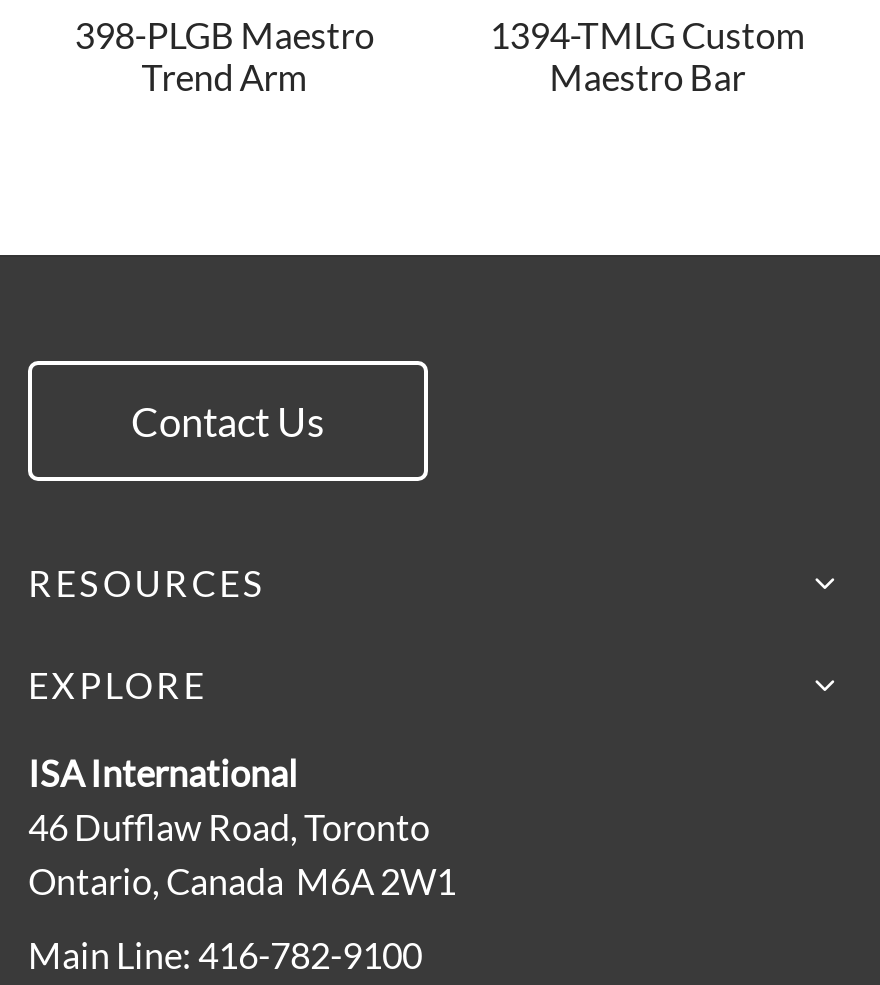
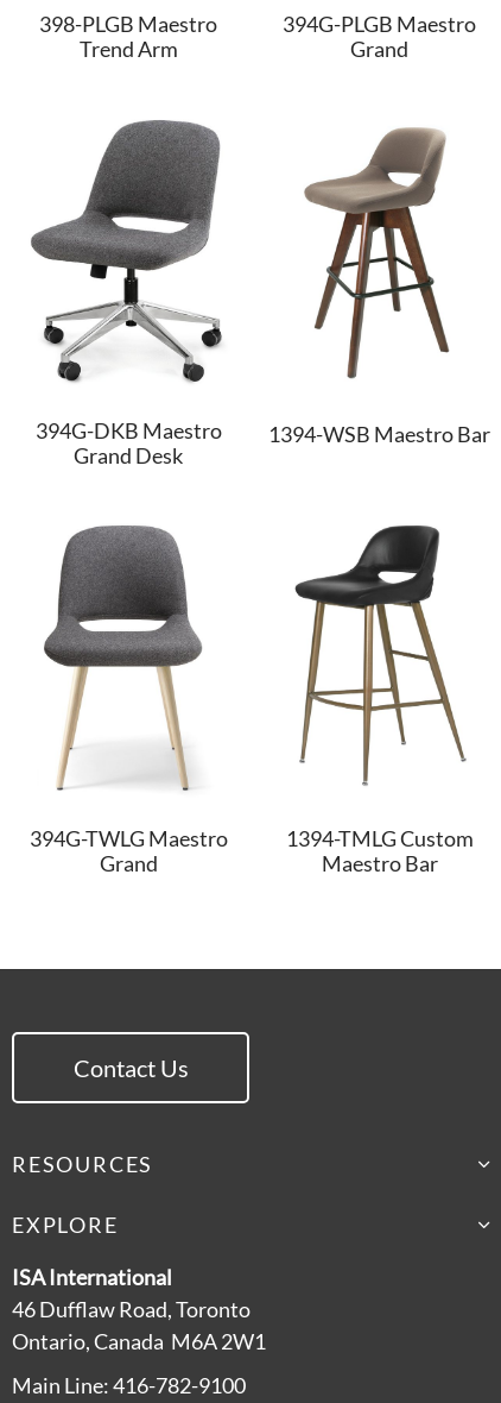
+ 394G-PLGB Maestro
+ Grand

+ [image]
+ 394G-TWLG Maestro
+ Grand

+ [image]
+ 394G-DKB Maestro
+ Grand Desk

+ [image]
+ 1394-WSB Maestro Bar

+ [image]
